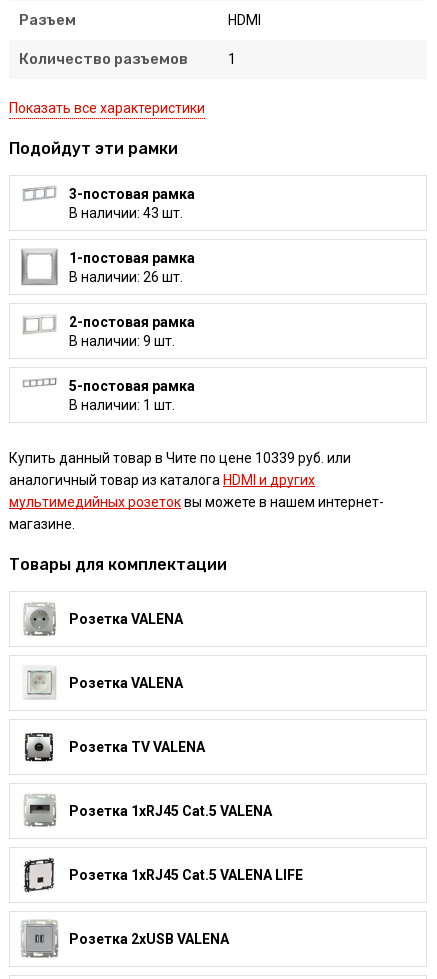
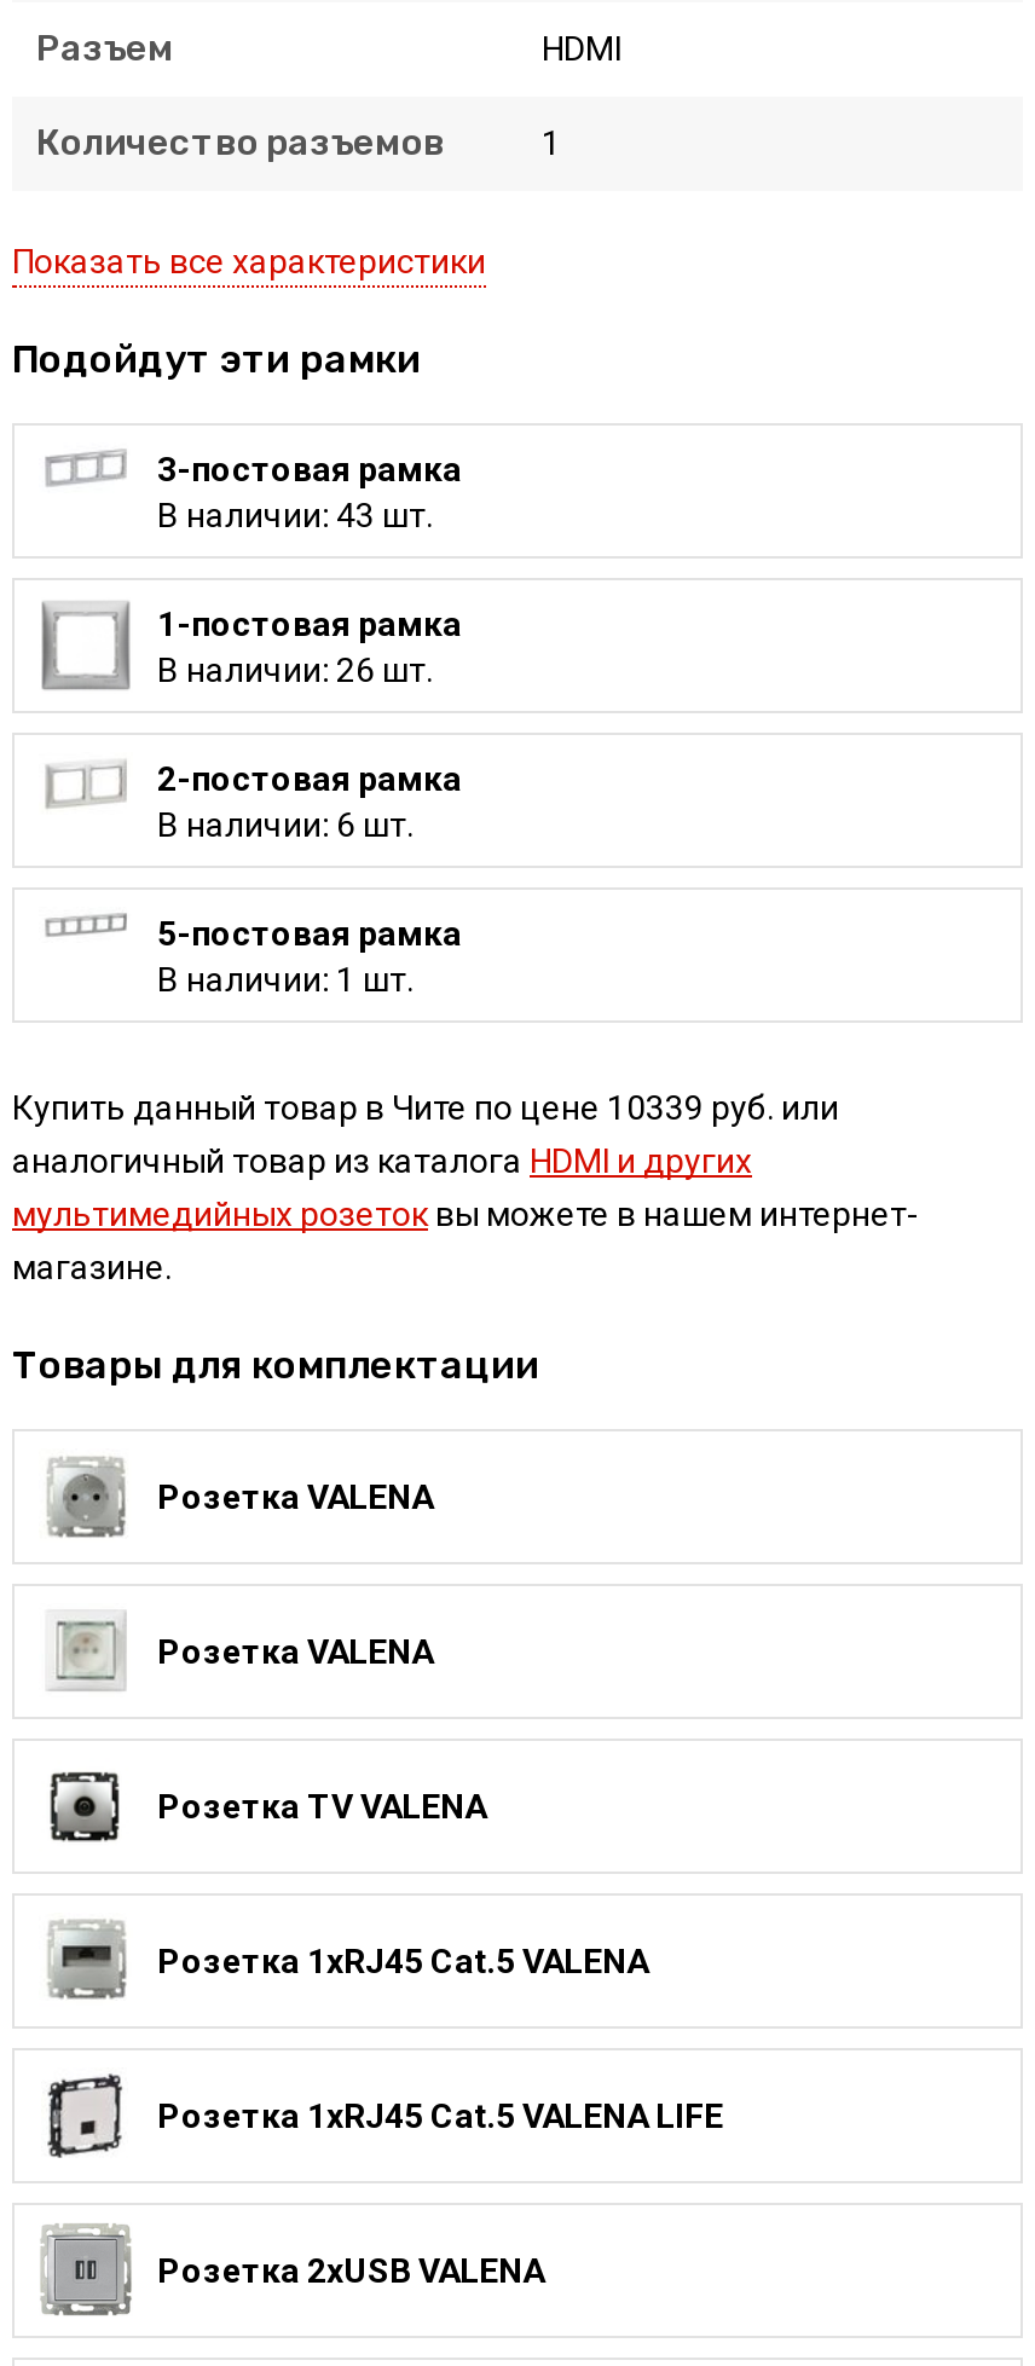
- В наличии: 9 шт.
+ В наличии: 6 шт.
